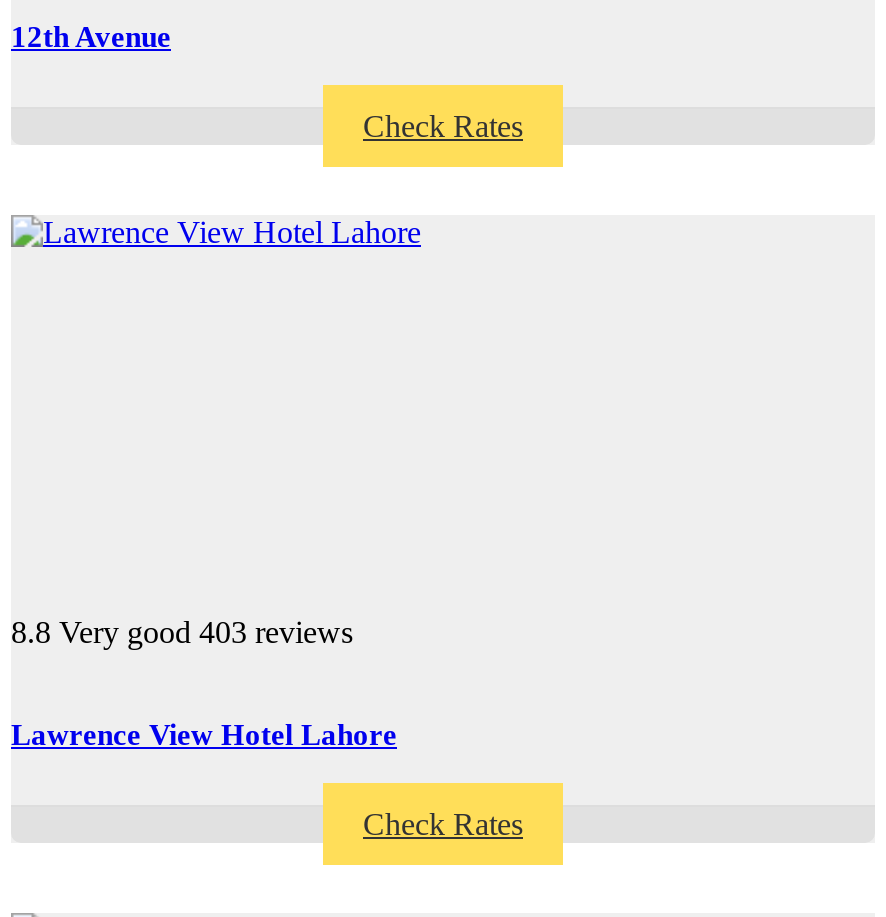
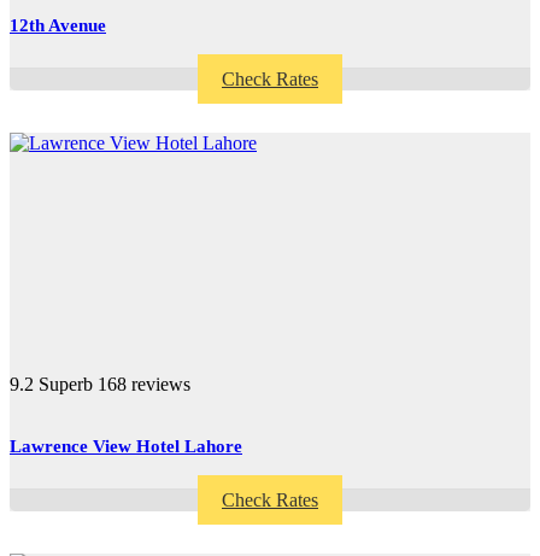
- 8.8 Very good 403 reviews
+ 9.2 Superb 168 reviews
